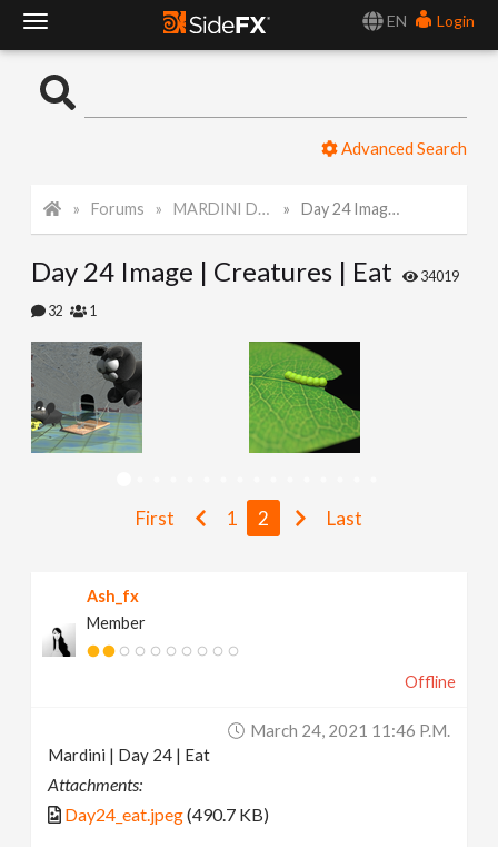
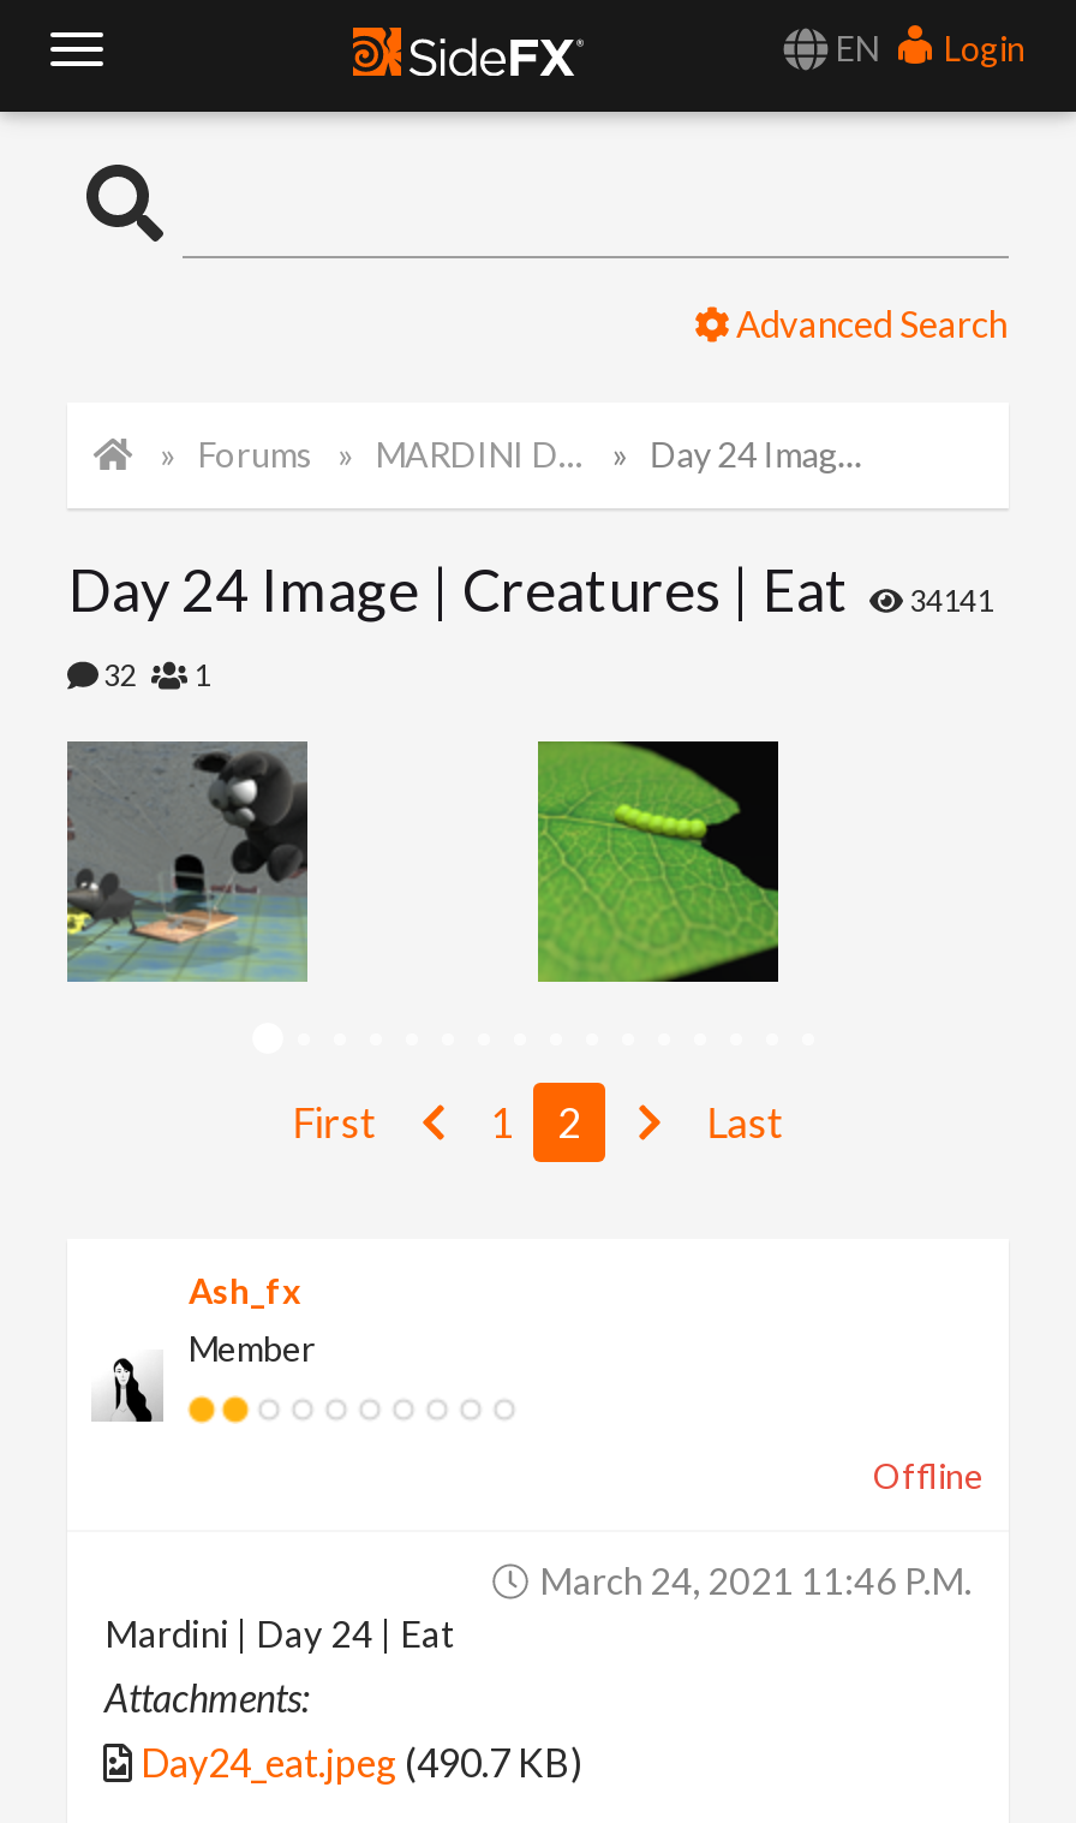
- 34019
+ 34141
